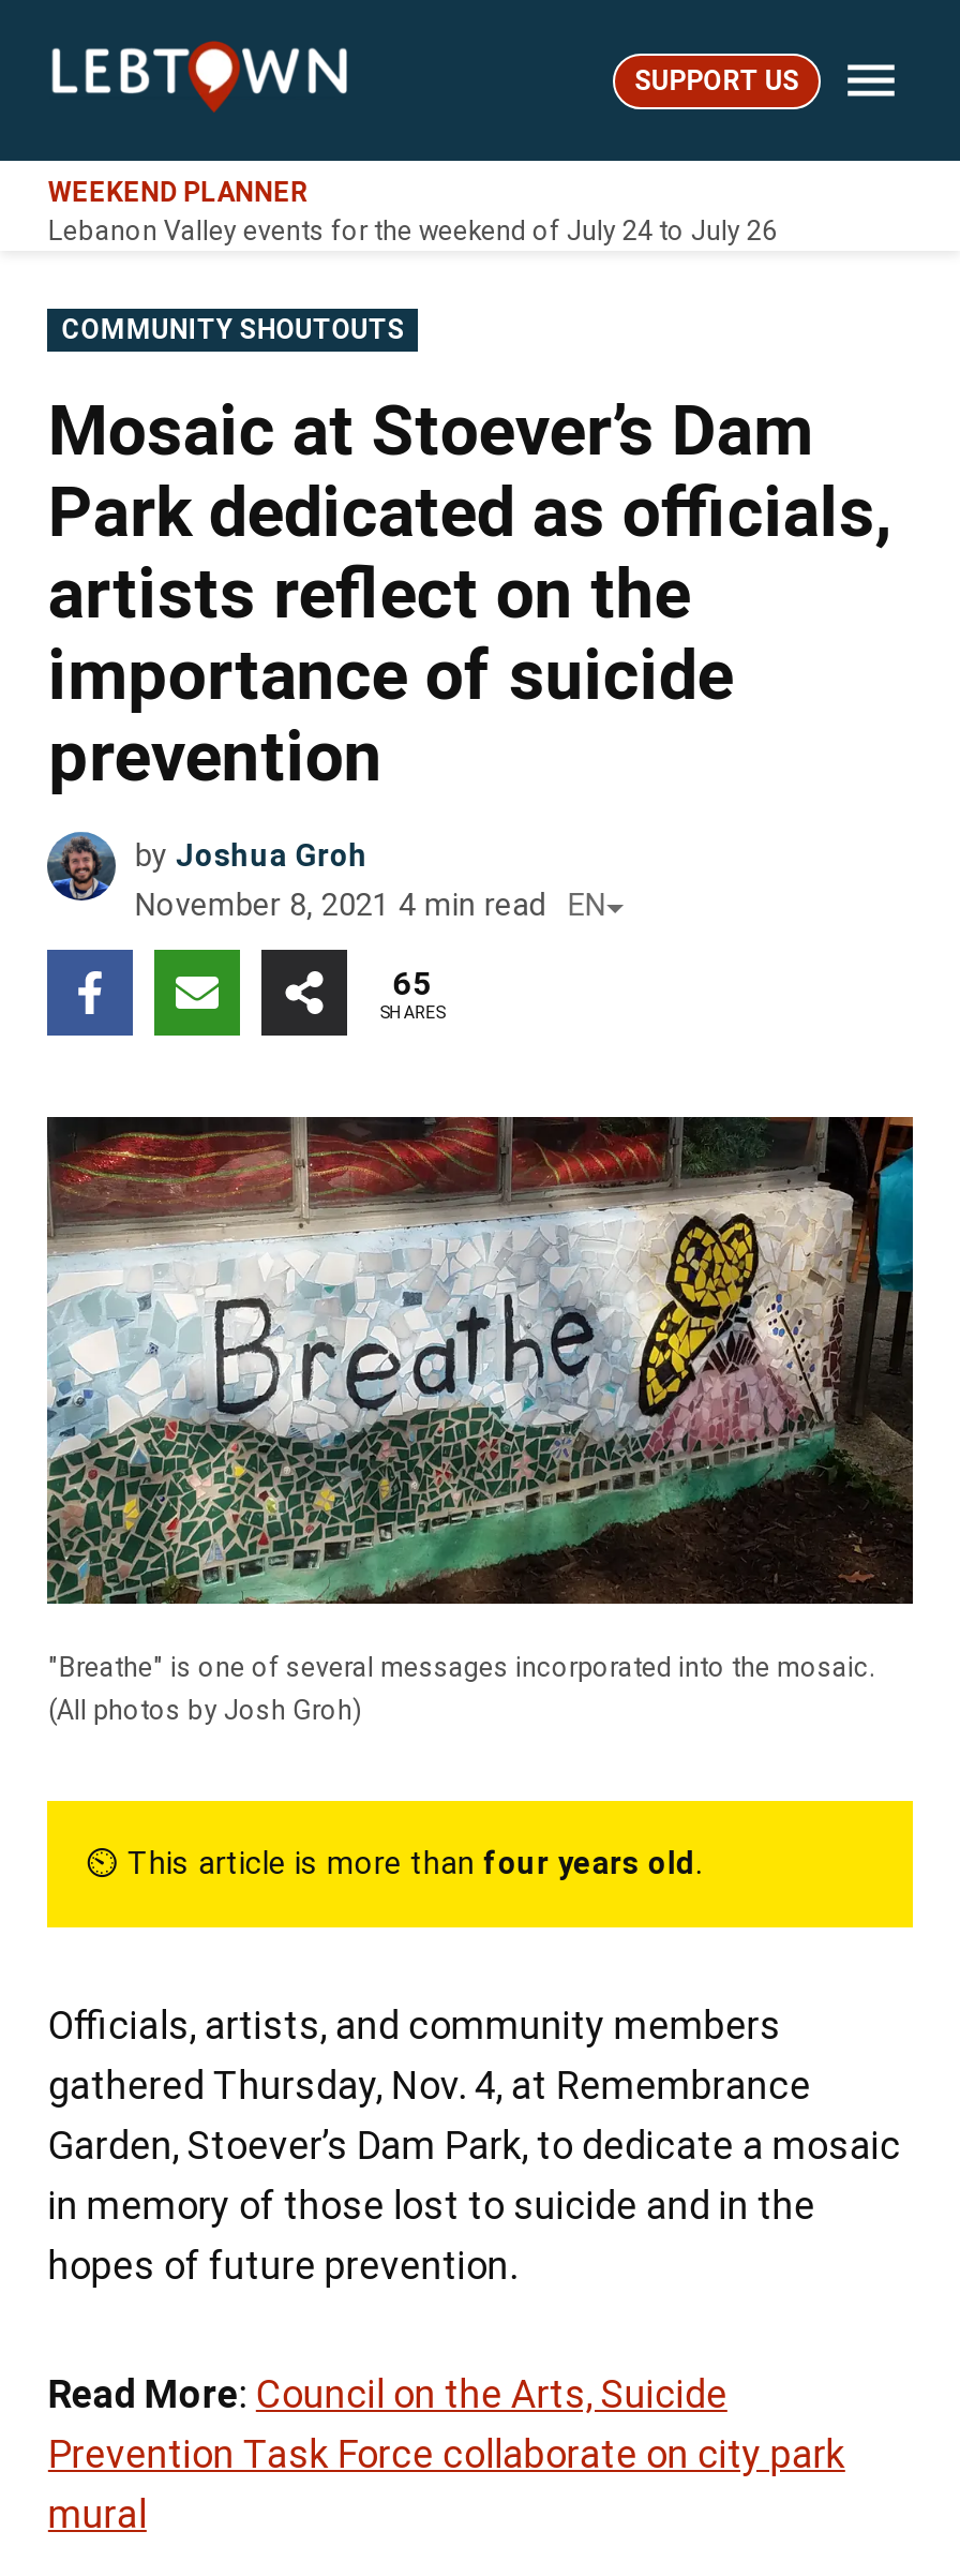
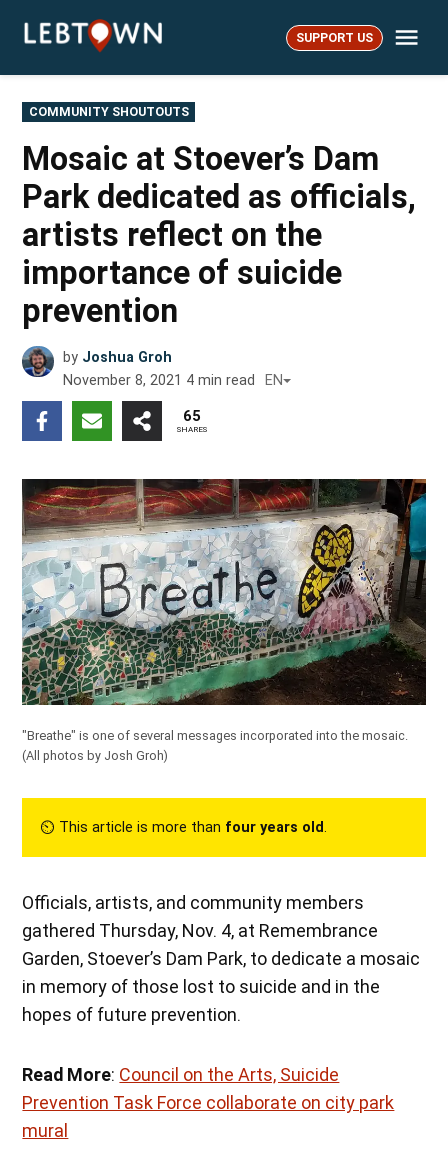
- WEEKEND PLANNER
- Lebanon Valley events for the weekend of July 24 to July 26
